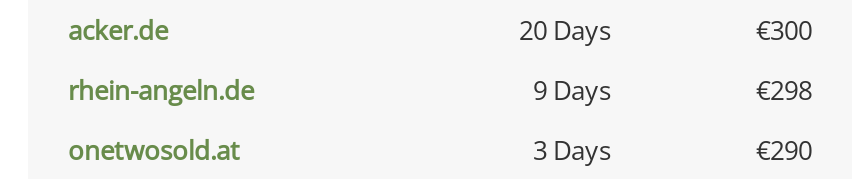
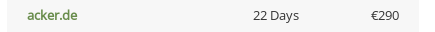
- 20 Days
- €300
- rhein-angeln.de
- 9 Days
- €298
- onetwosold.at
- 3 Days
+ 22 Days
